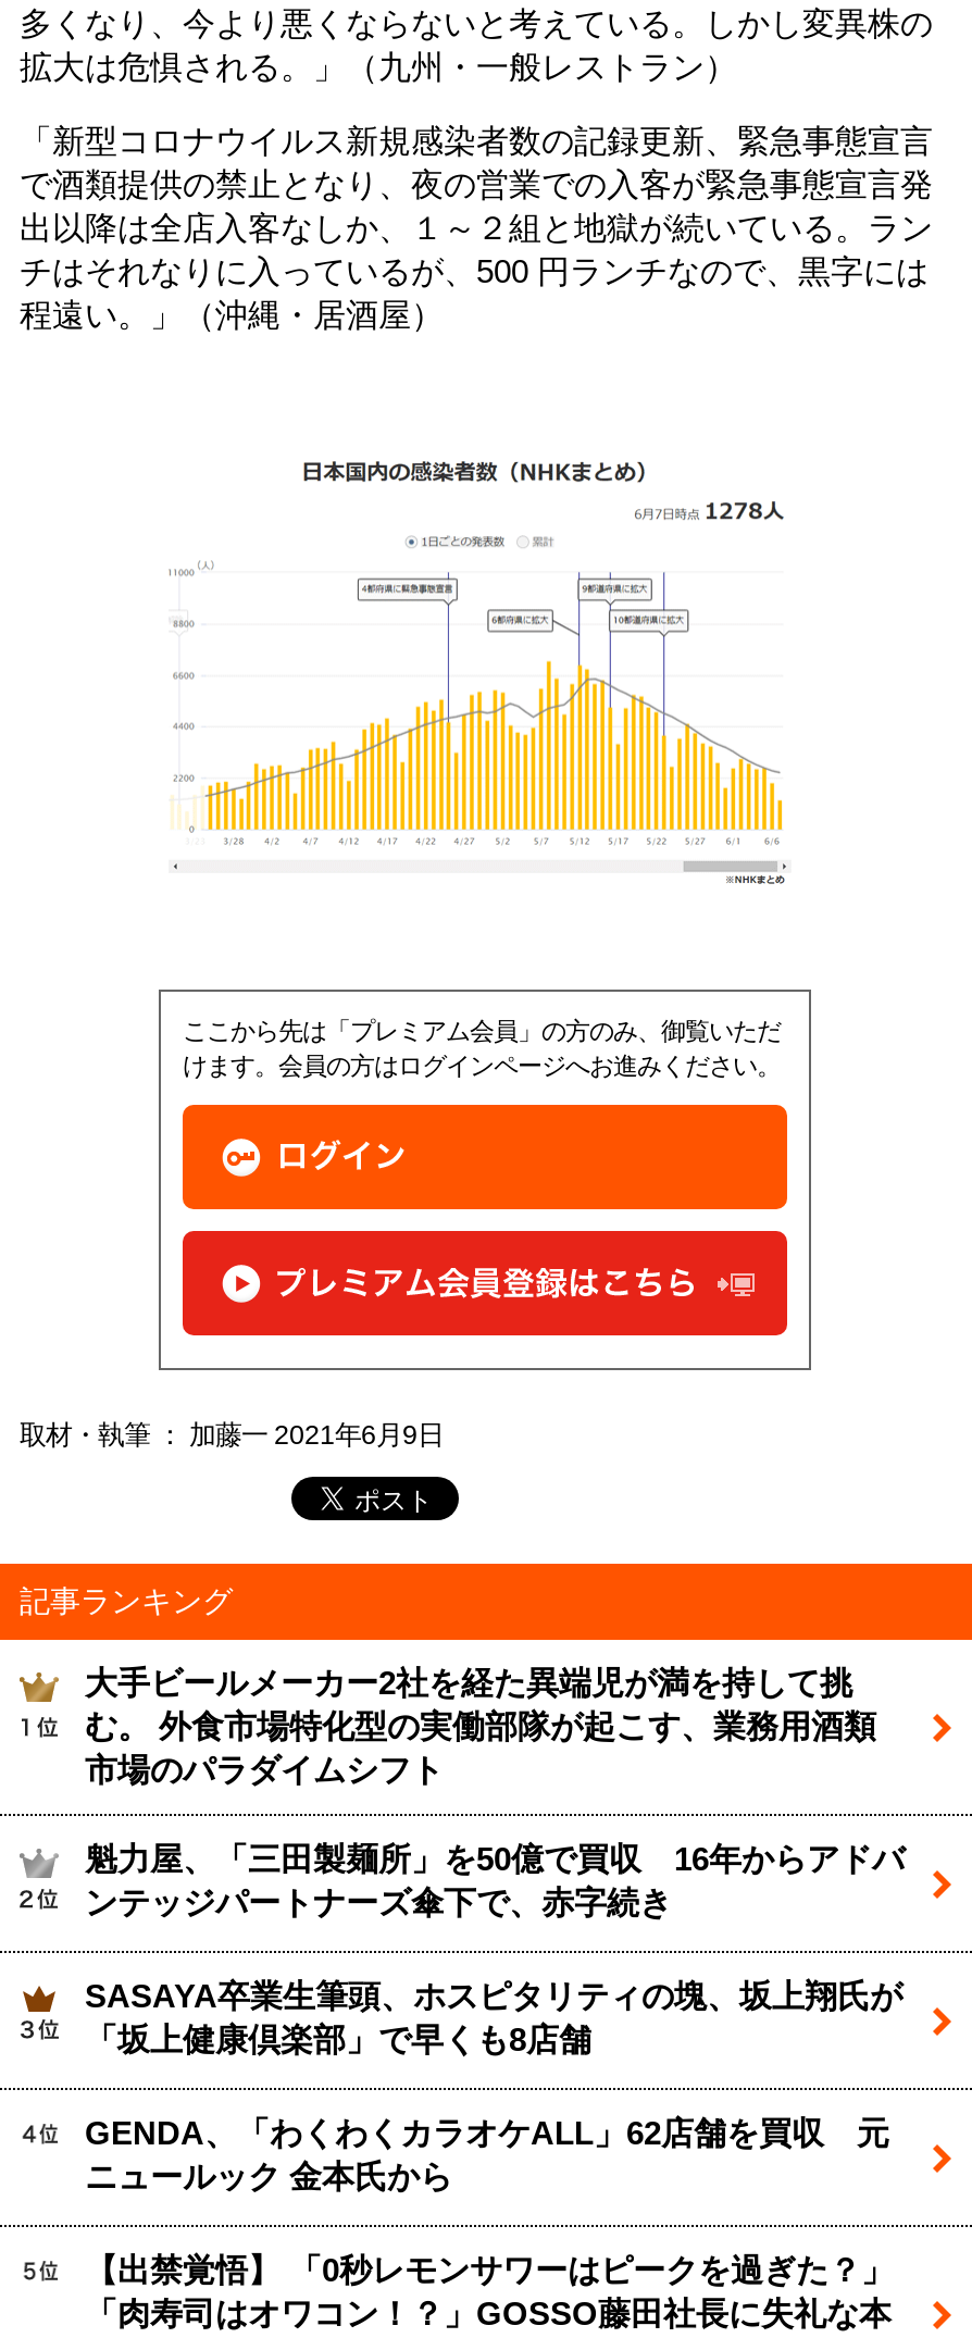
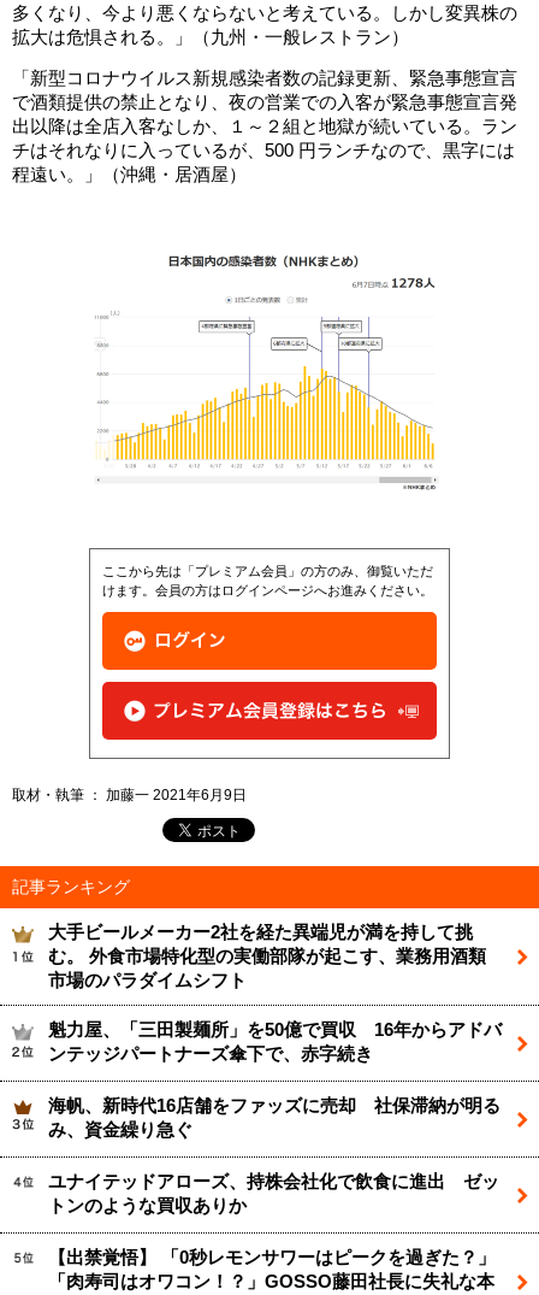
- SASAYA卒業生筆頭、ホスピタリティの塊、坂上翔氏が
- 「坂上健康倶楽部」で早くも8店舗
+ 海帆、新時代16店舗をファッズに売却 社保滞納が明る
+ み、資金繰り急ぐ

- GENDA、「わくわくカラオケALL」62店舗を買収 元
- ニュールック 金本氏から
+ ユナイテッドアローズ、持株会社化で飲食に進出 ゼッ
+ トンのような買収ありか
